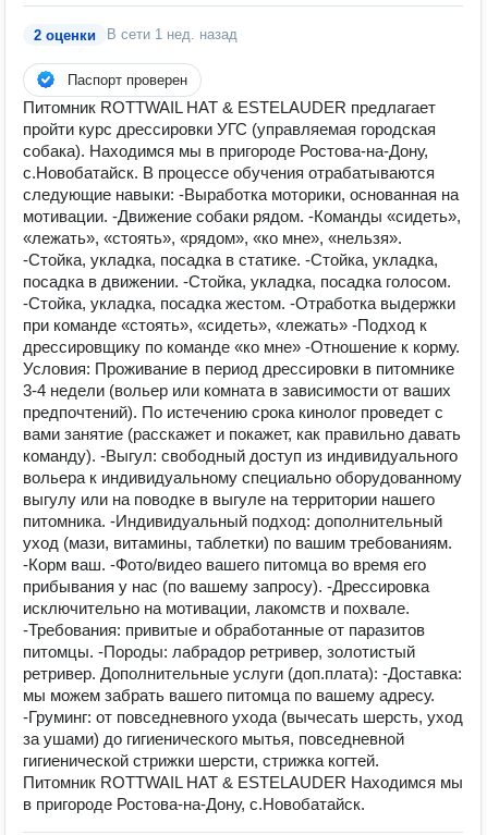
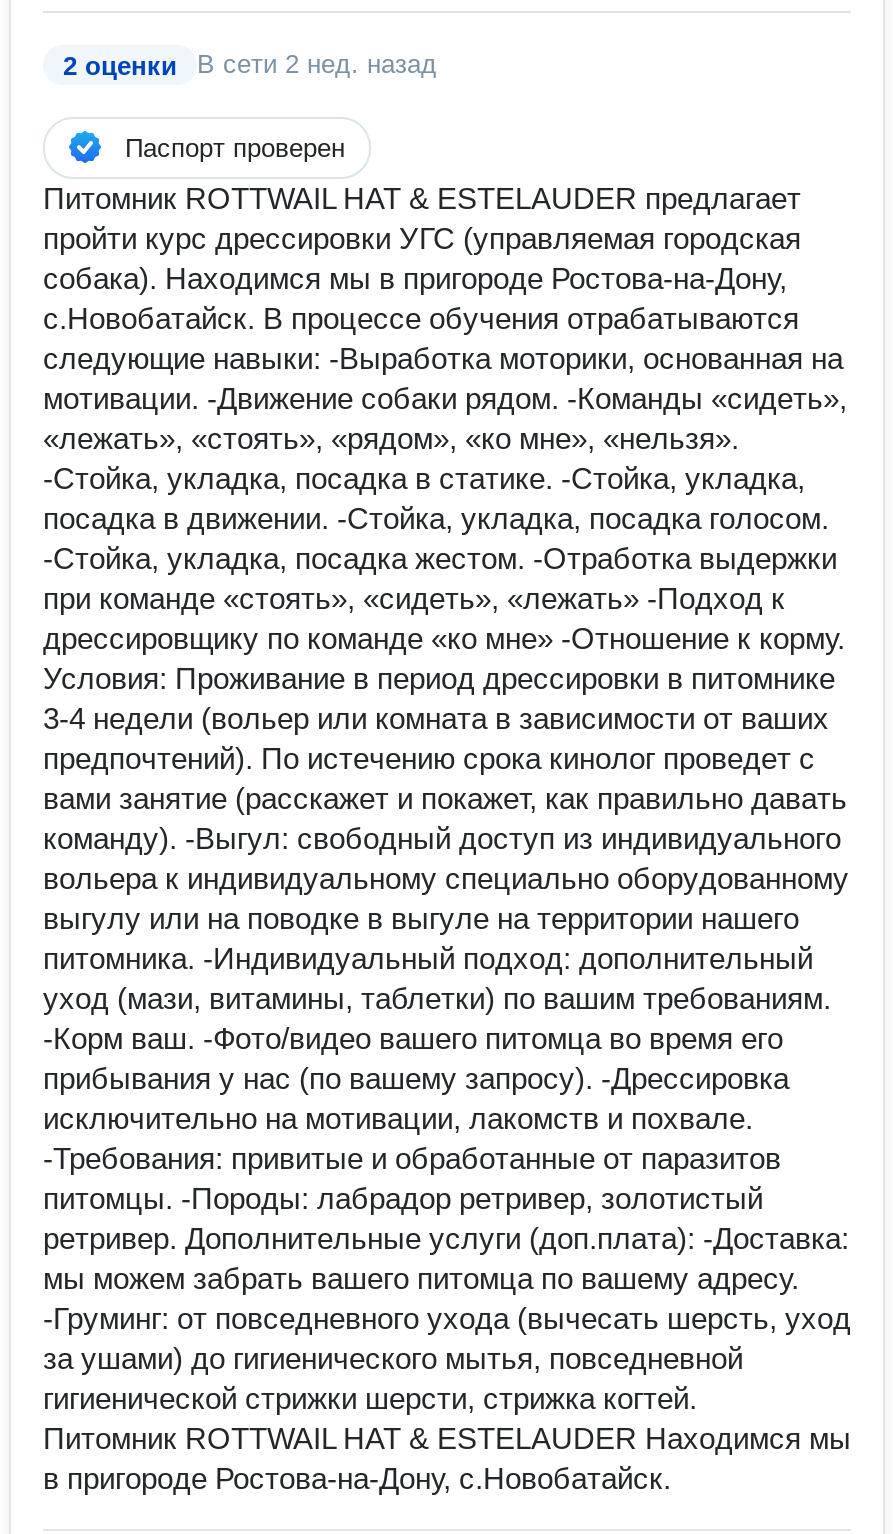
- В сети 1 нед. назад
+ В сети 2 нед. назад
